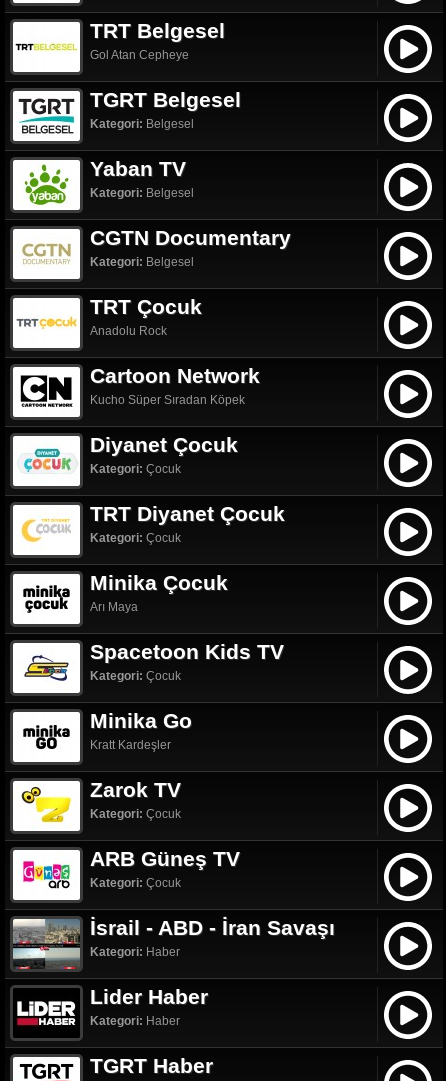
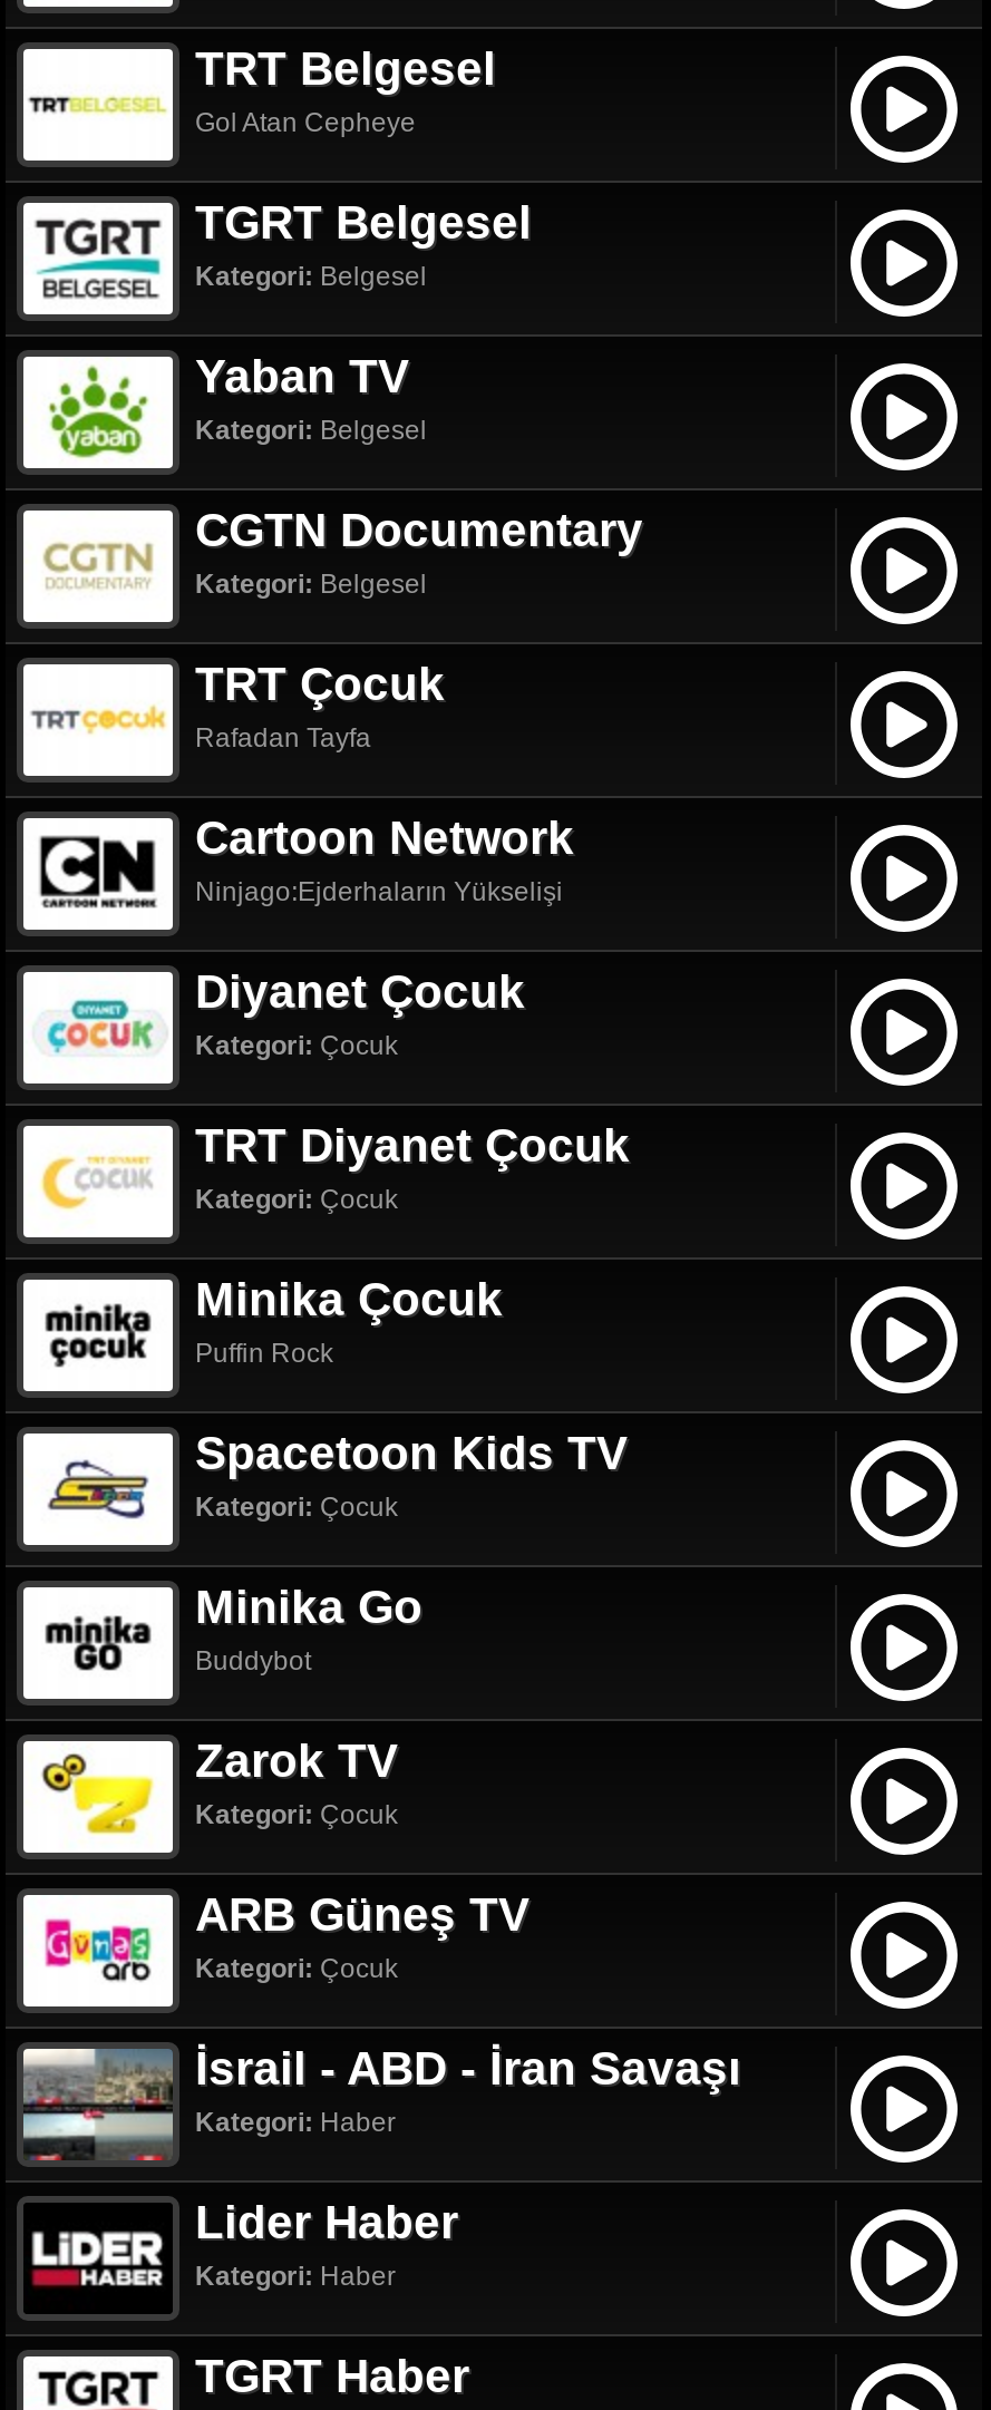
- Anadolu Rock
+ Rafadan Tayfa

- Kucho Süper Sıradan Köpek
+ Ninjago:Ejderhaların Yükselişi

- Arı Maya
+ Puffin Rock

- Kratt Kardeşler
+ Buddybot
